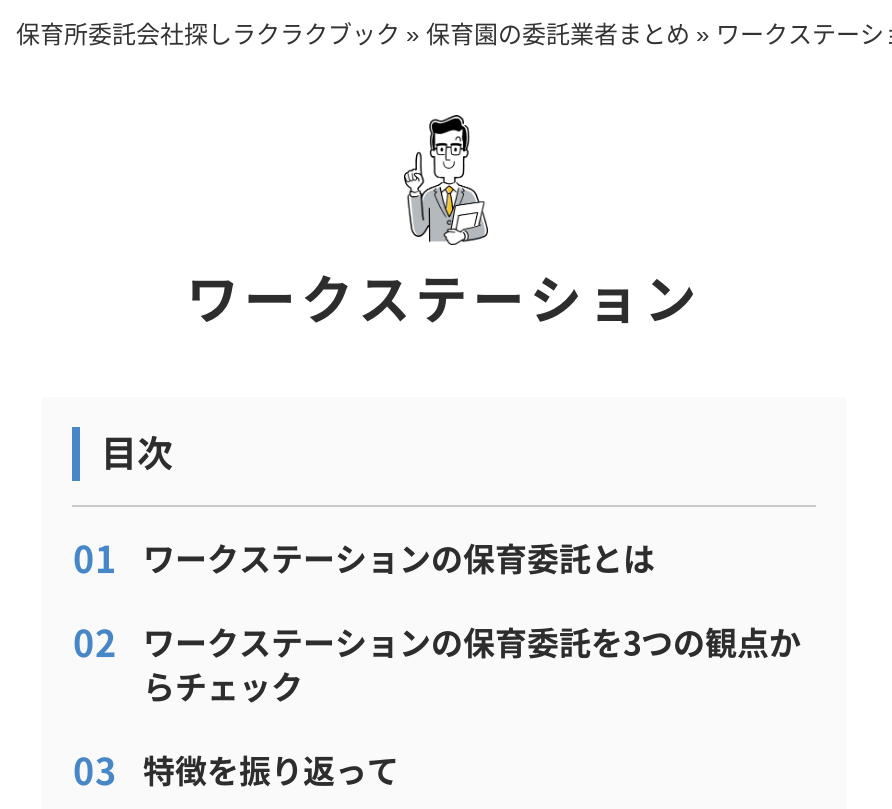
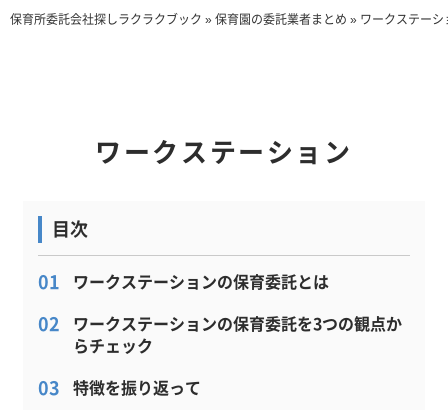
- [image]
